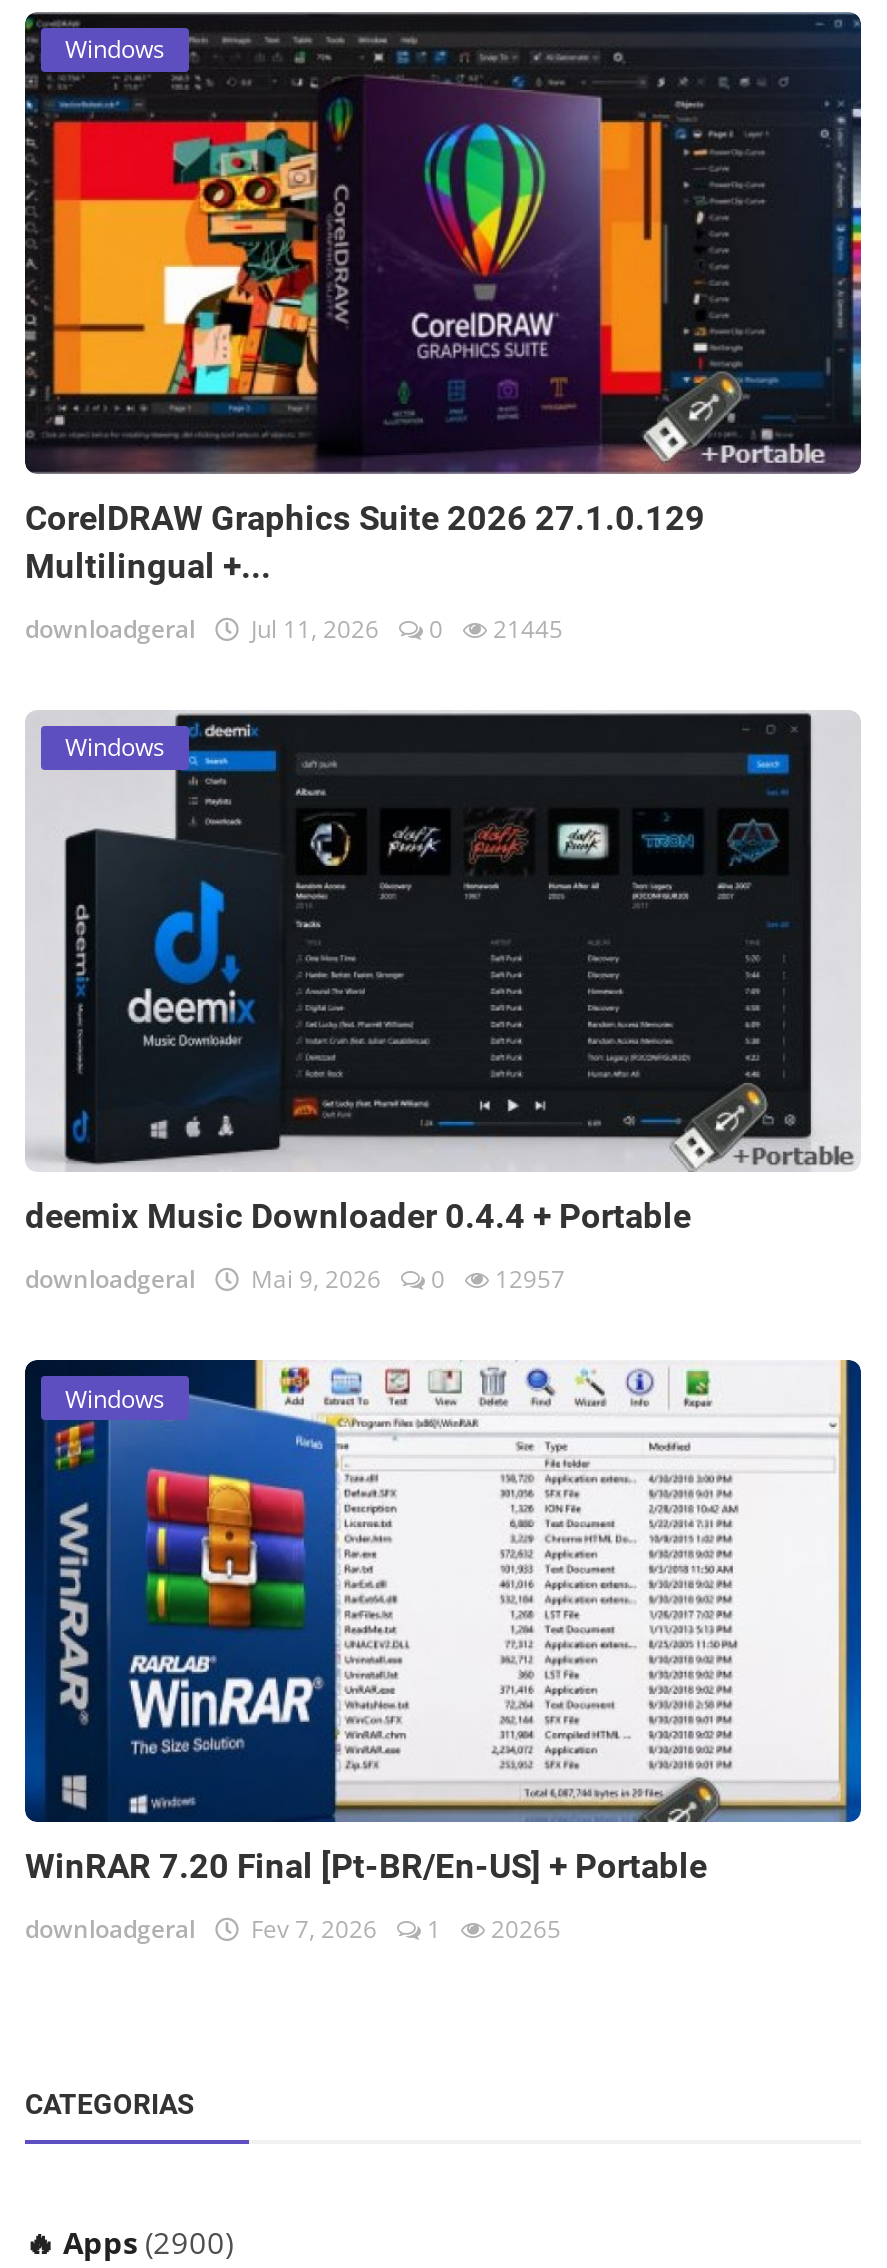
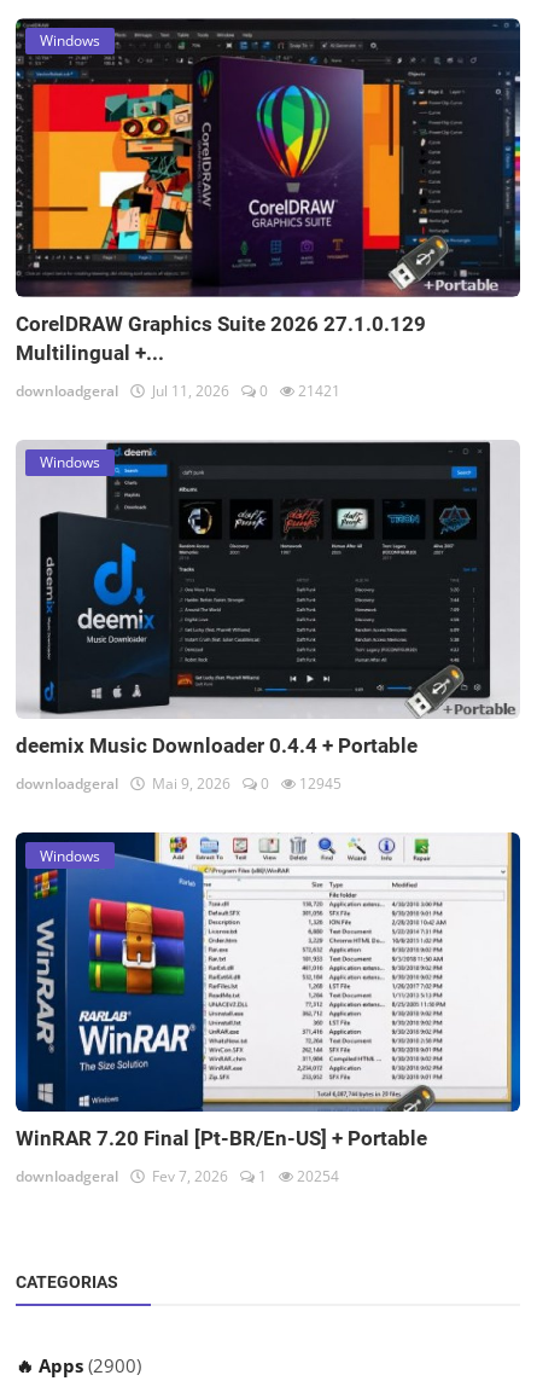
- downloadgeral Jul 11, 2026 0 21445
+ downloadgeral Jul 11, 2026 0 21421

- downloadgeral Mai 9, 2026 0 12957
+ downloadgeral Mai 9, 2026 0 12945

- downloadgeral Fev 7, 2026 1 20265
+ downloadgeral Fev 7, 2026 1 20254
